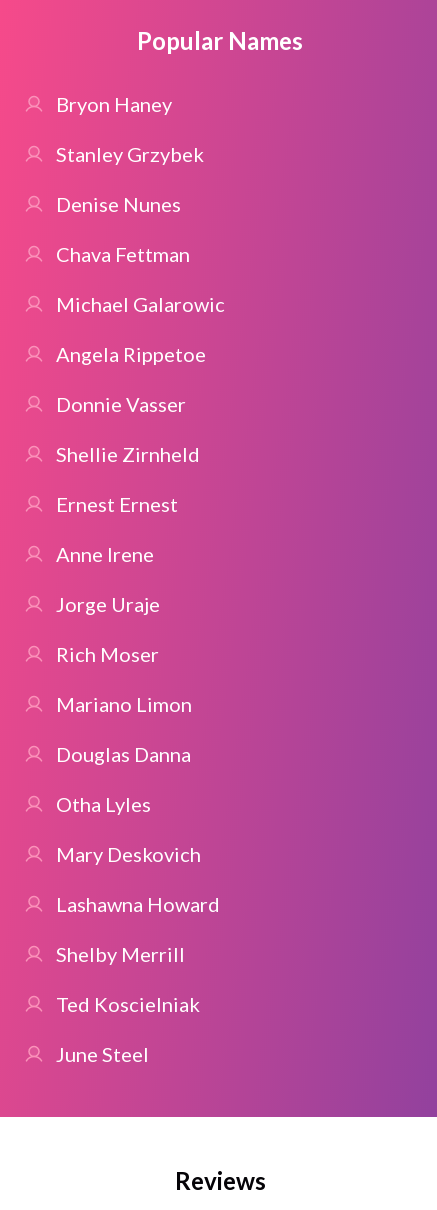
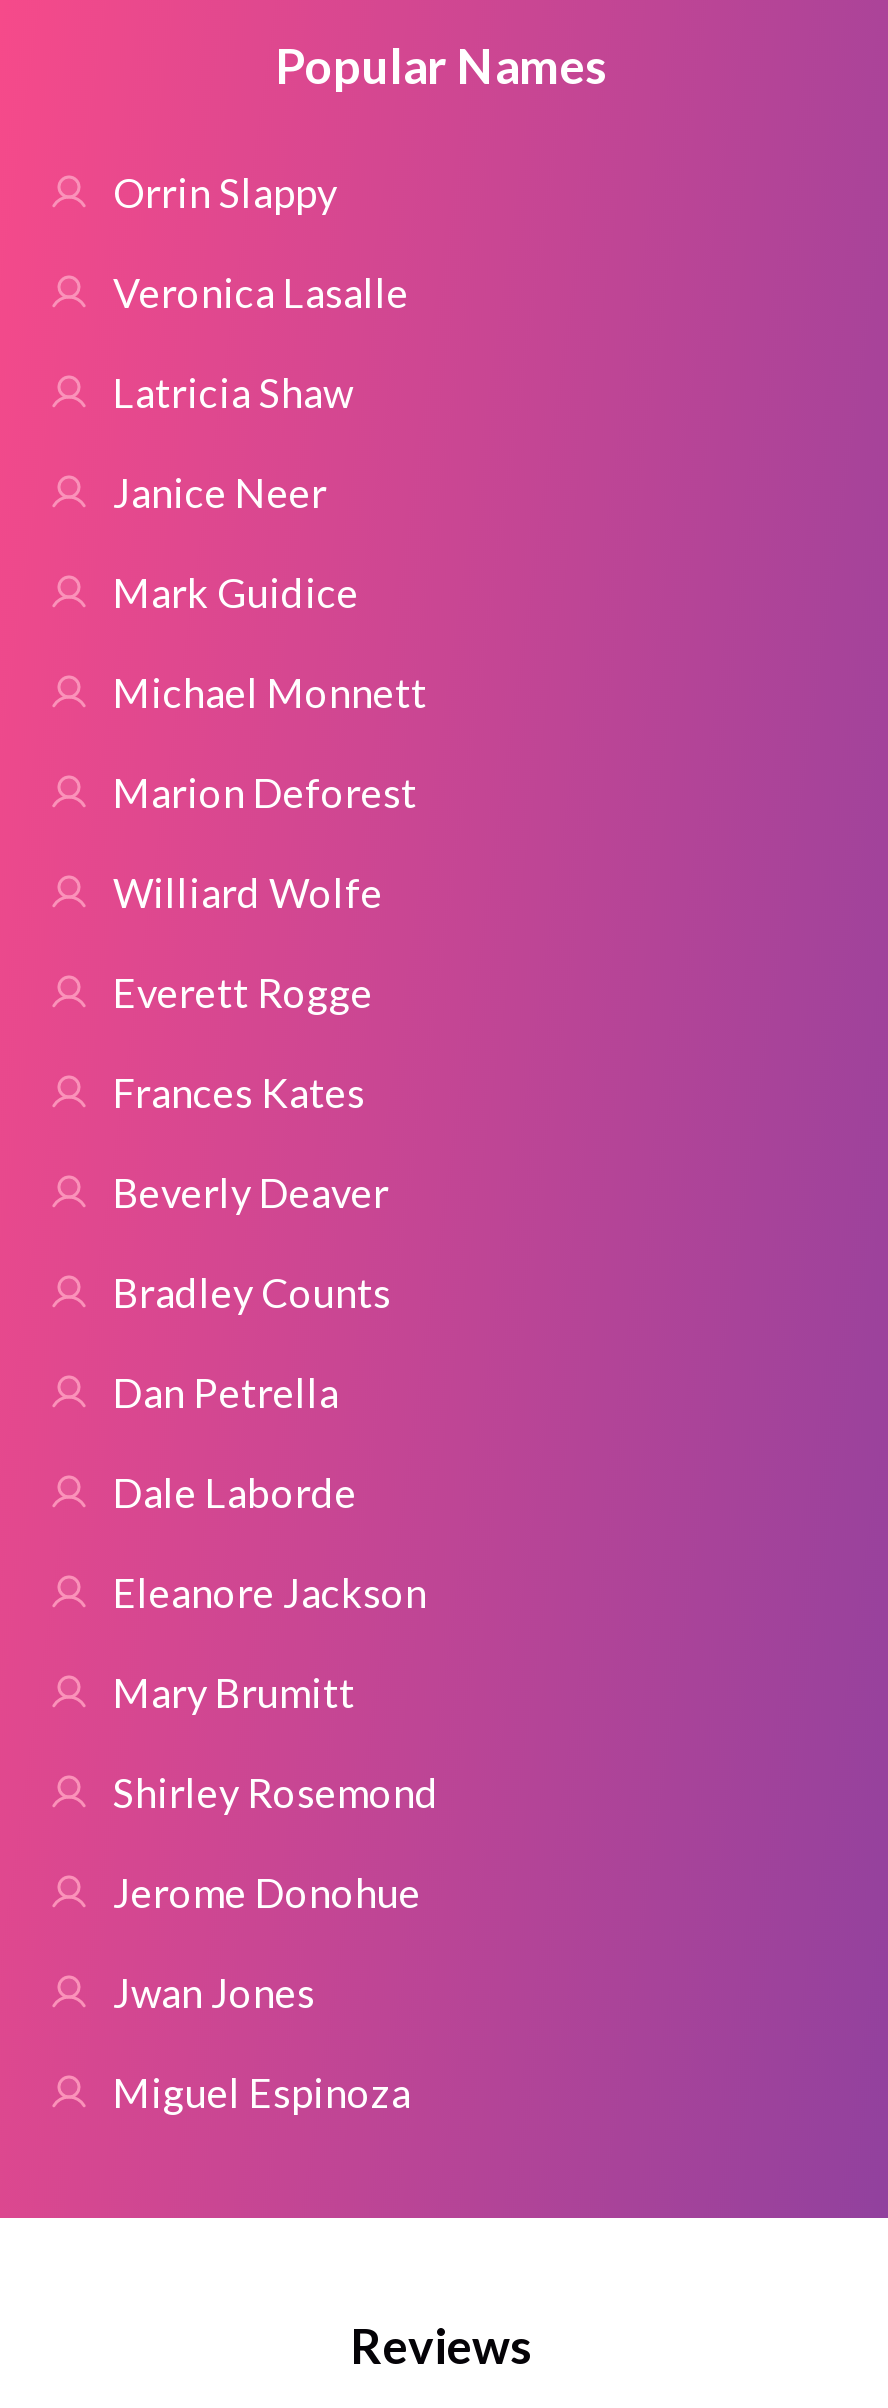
- Bryon Haney
+ Orrin Slappy

- Stanley Grzybek
+ Veronica Lasalle

- Denise Nunes
+ Latricia Shaw

- Chava Fettman
+ Janice Neer

- Michael Galarowic
+ Mark Guidice

- Angela Rippetoe
+ Michael Monnett

- Donnie Vasser
+ Marion Deforest

- Shellie Zirnheld
+ Williard Wolfe

- Ernest Ernest
+ Everett Rogge

- Anne Irene
+ Frances Kates

- Jorge Uraje
+ Beverly Deaver

- Rich Moser
+ Bradley Counts

- Mariano Limon
+ Dan Petrella

- Douglas Danna
+ Dale Laborde

- Otha Lyles
+ Eleanore Jackson

- Mary Deskovich
+ Mary Brumitt

- Lashawna Howard
+ Shirley Rosemond

- Shelby Merrill
+ Jerome Donohue

- Ted Koscielniak
+ Jwan Jones

- June Steel
+ Miguel Espinoza
